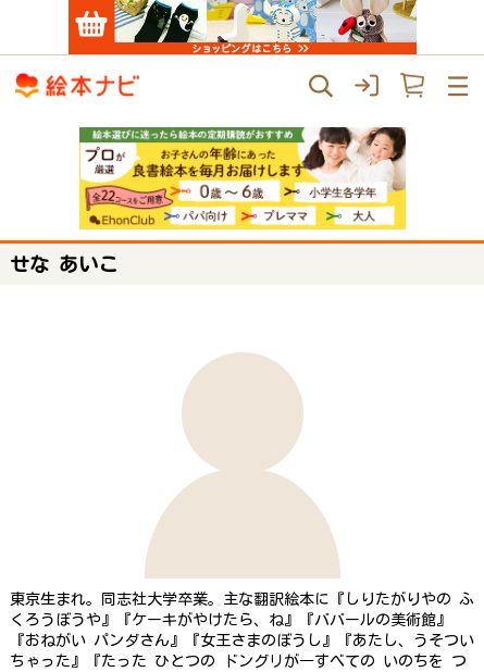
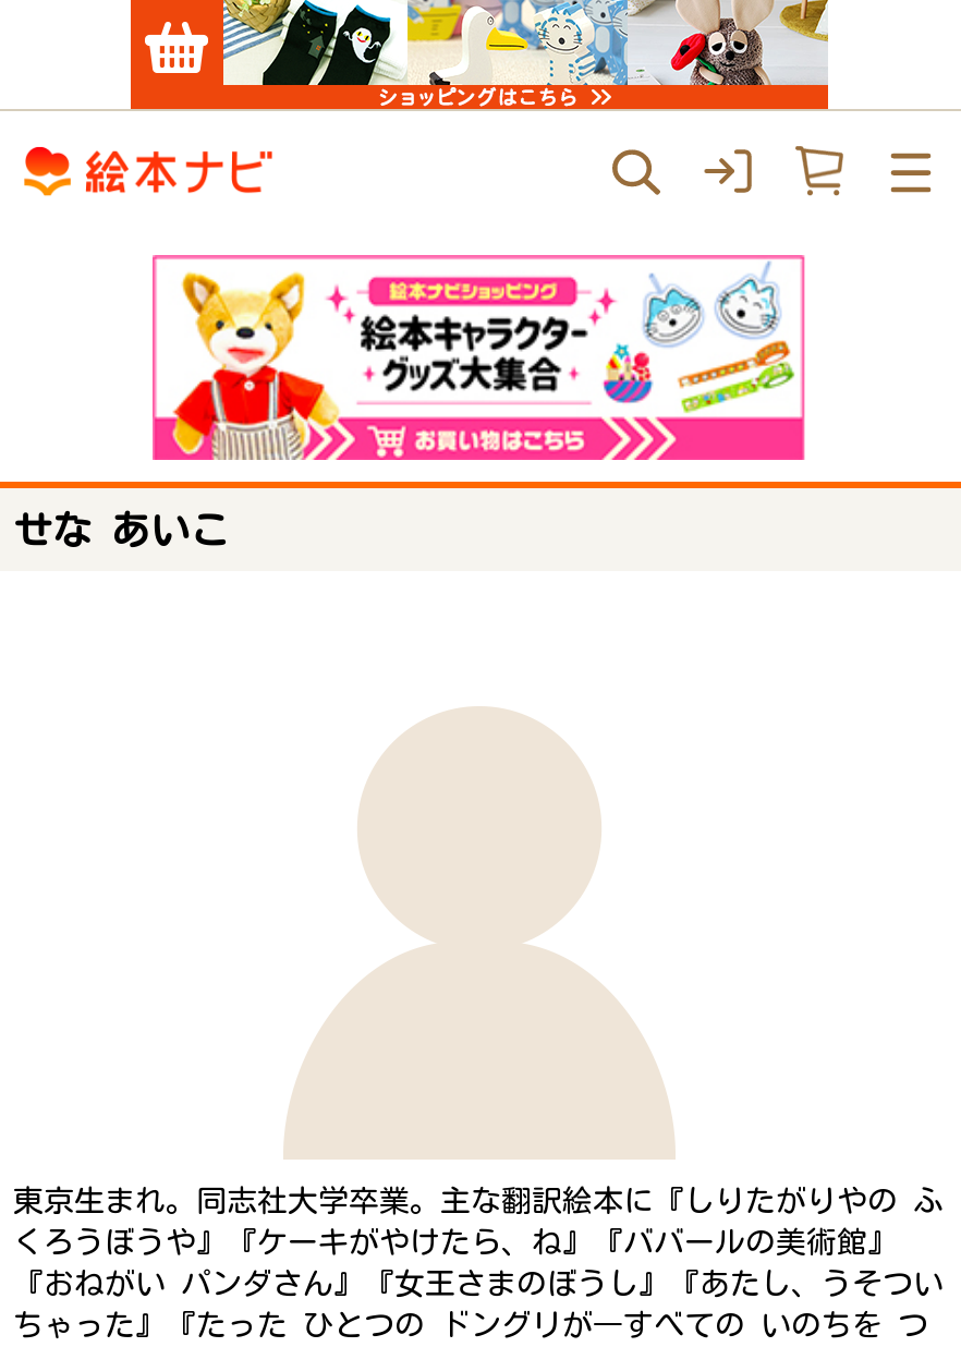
- [image]
+ [image]
